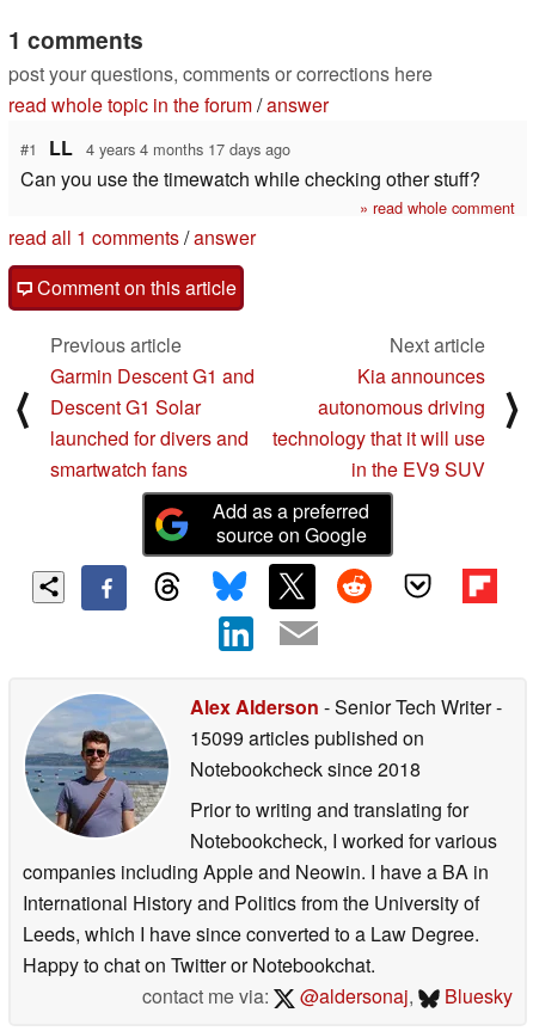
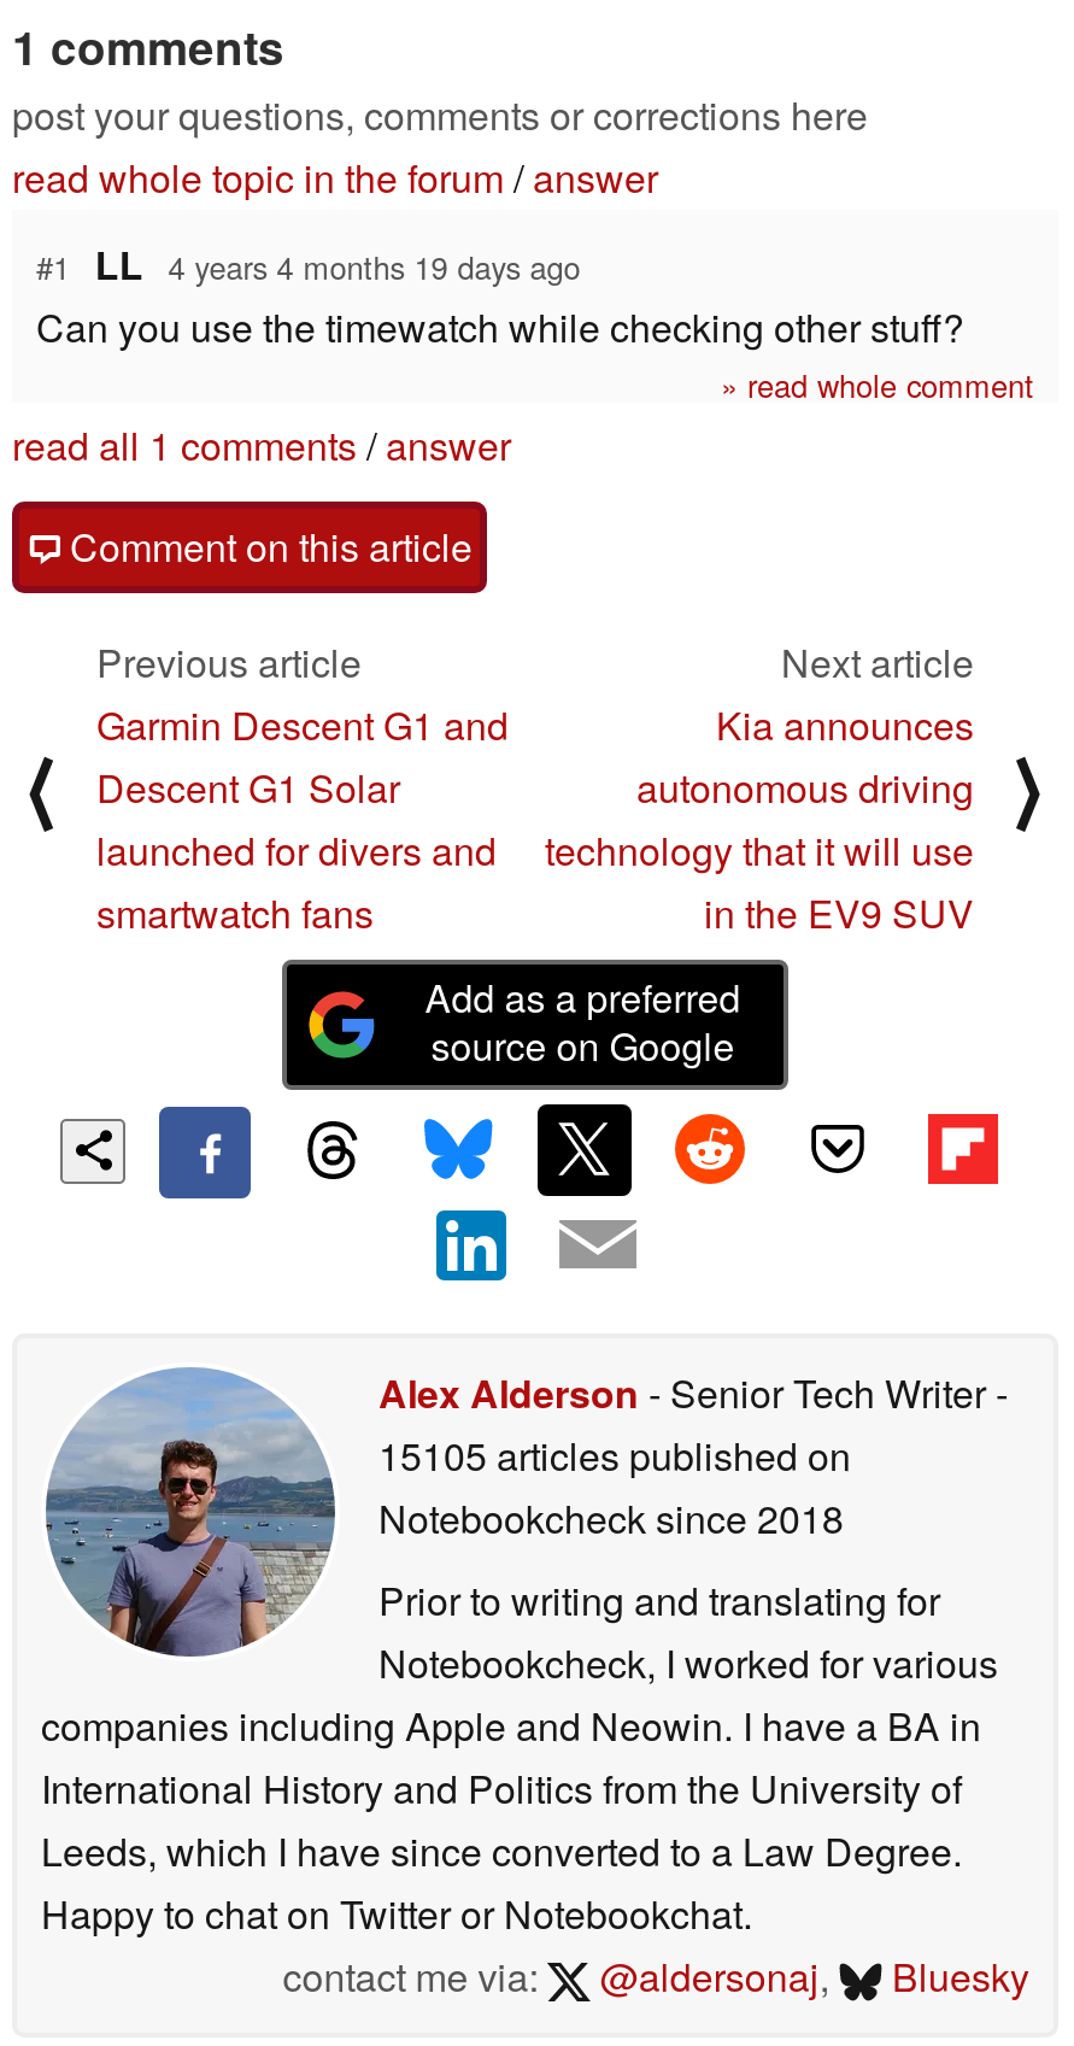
- #1 LL 4 years 4 months 17 days ago
+ #1 LL 4 years 4 months 19 days ago

- 15099 articles published on
+ 15105 articles published on
